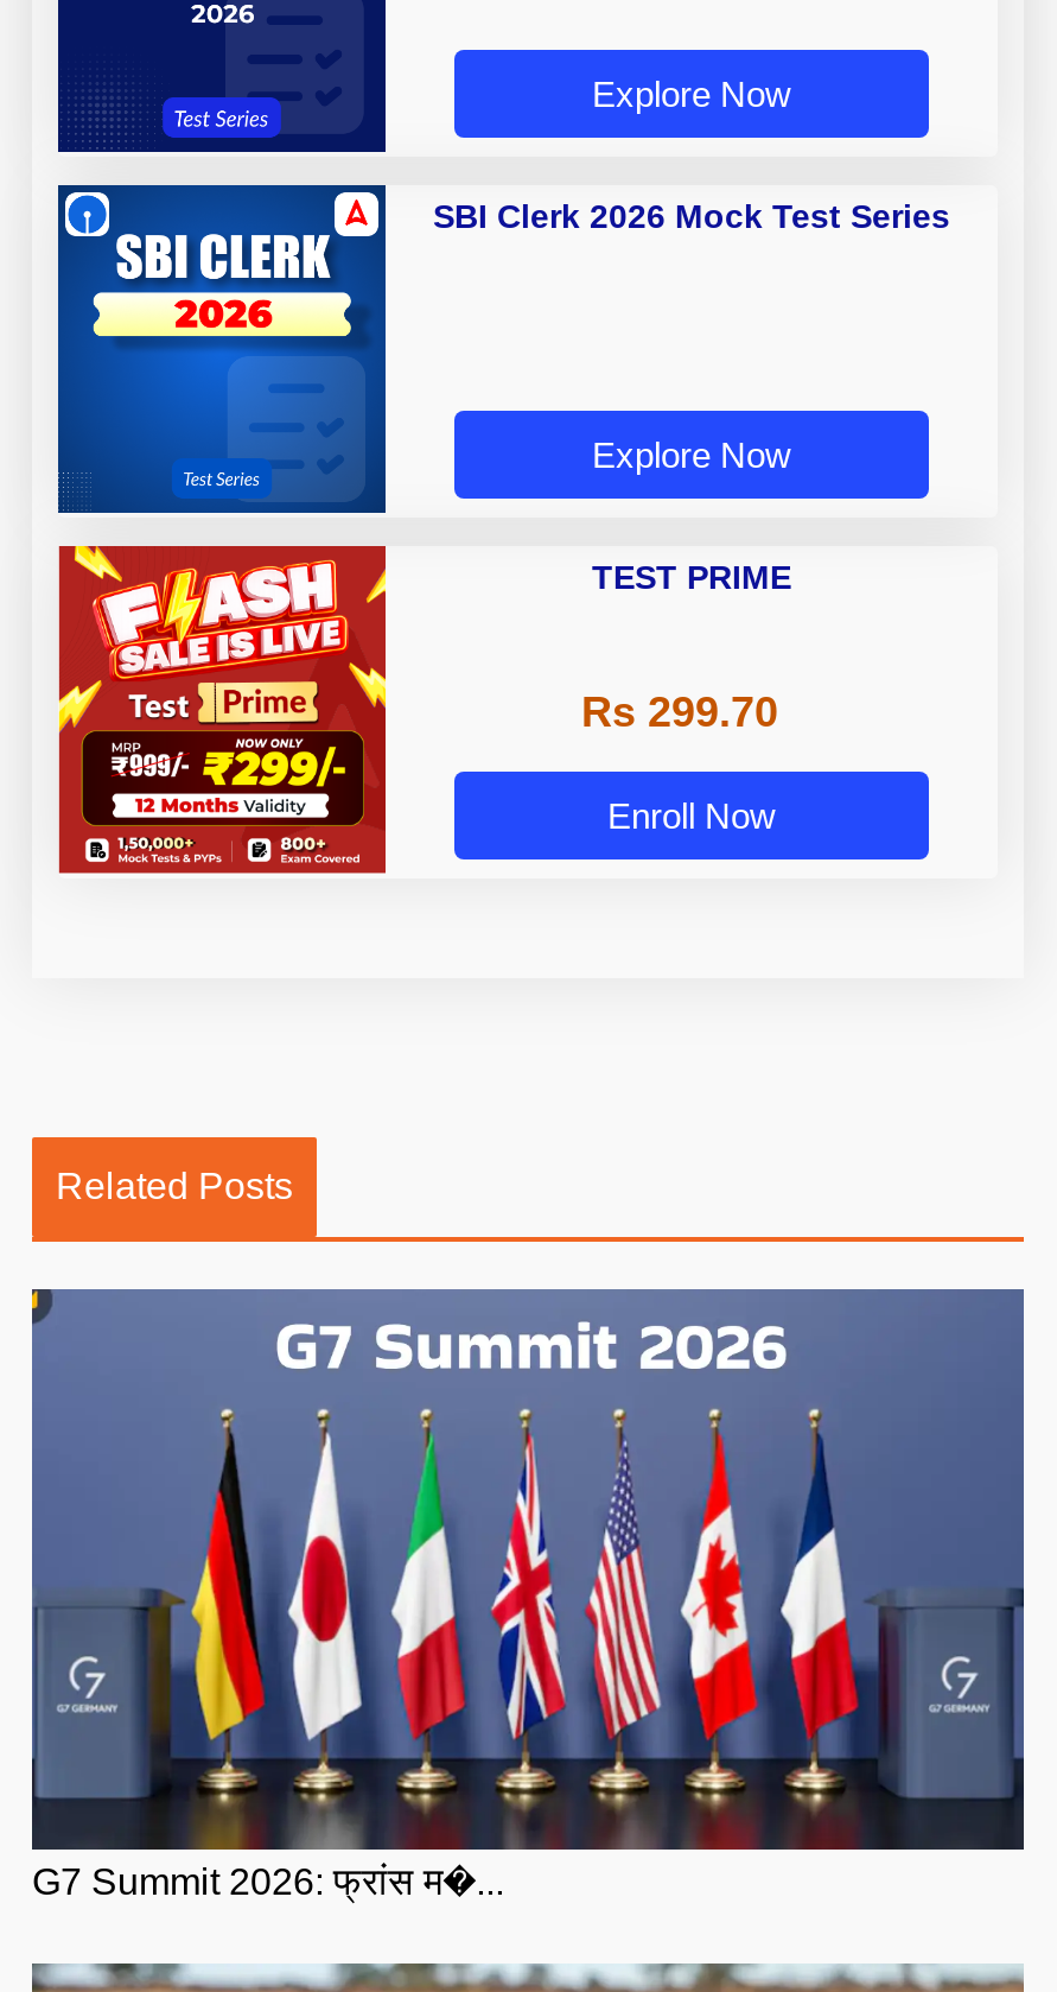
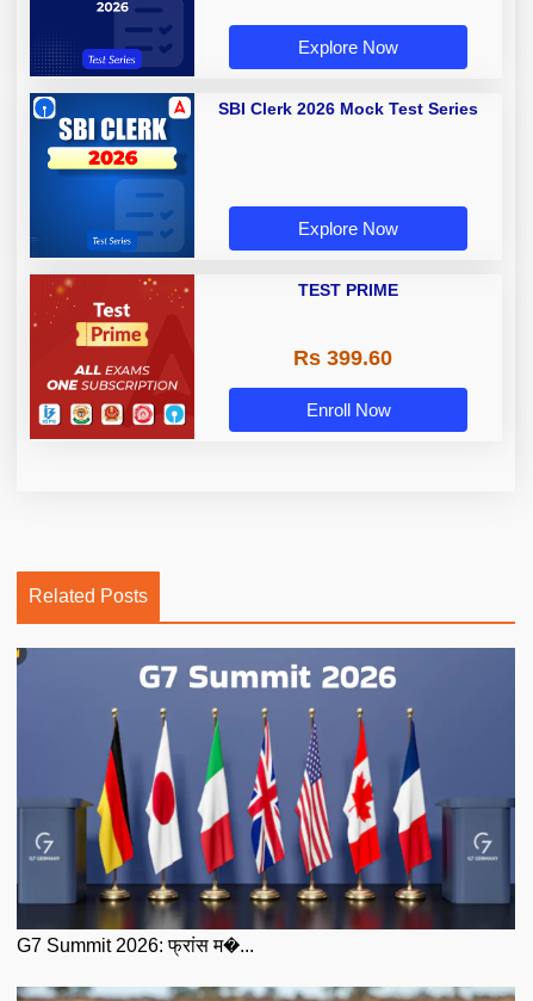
- [image]
+ [image]

- Rs 299.70
+ Rs 399.60
